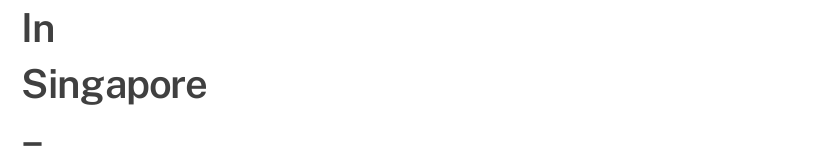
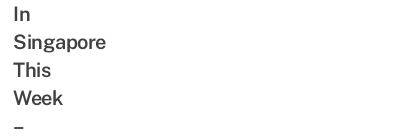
+ This
+ Week
